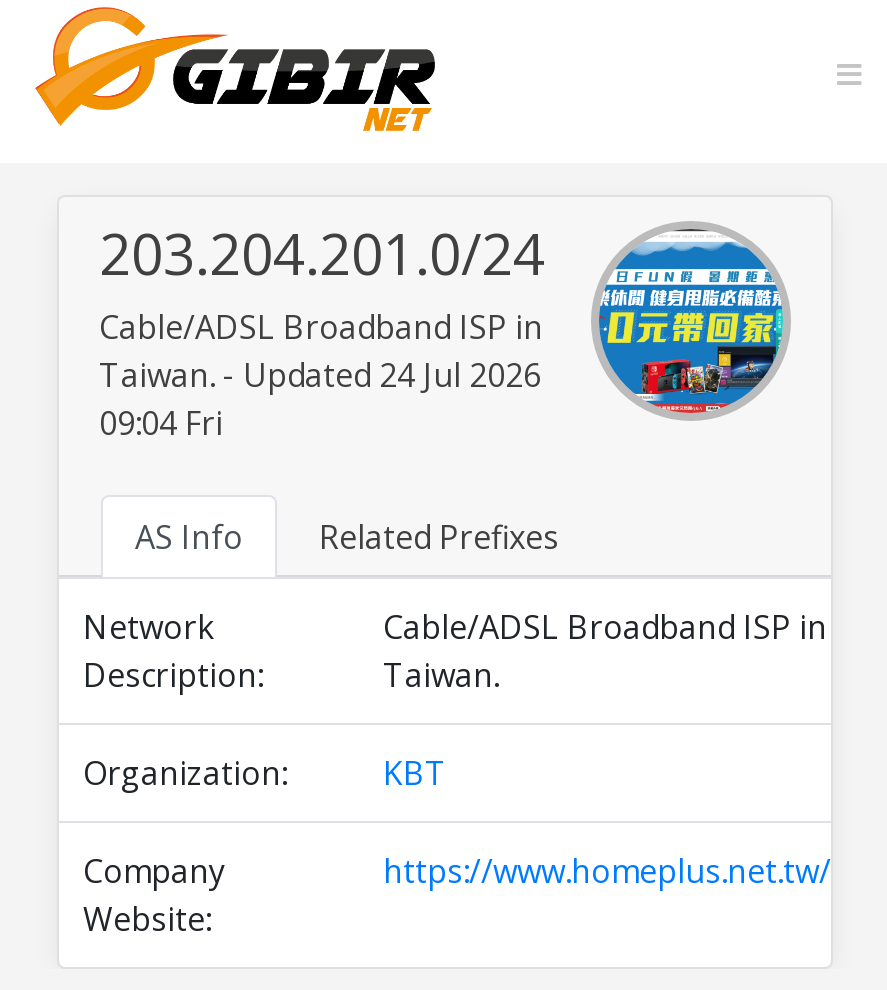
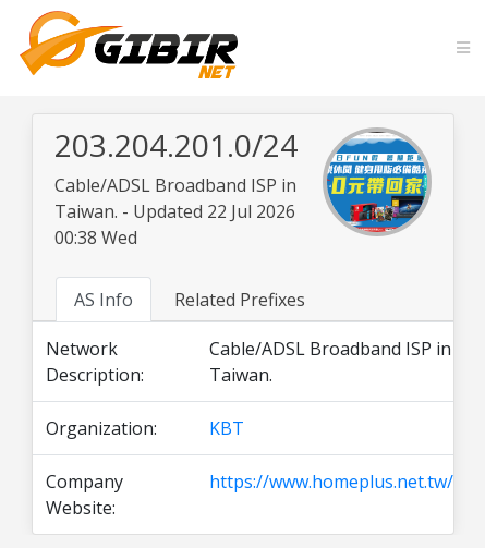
- Taiwan. - Updated 24 Jul 2026
- 09:04 Fri
+ Taiwan. - Updated 22 Jul 2026
+ 00:38 Wed
